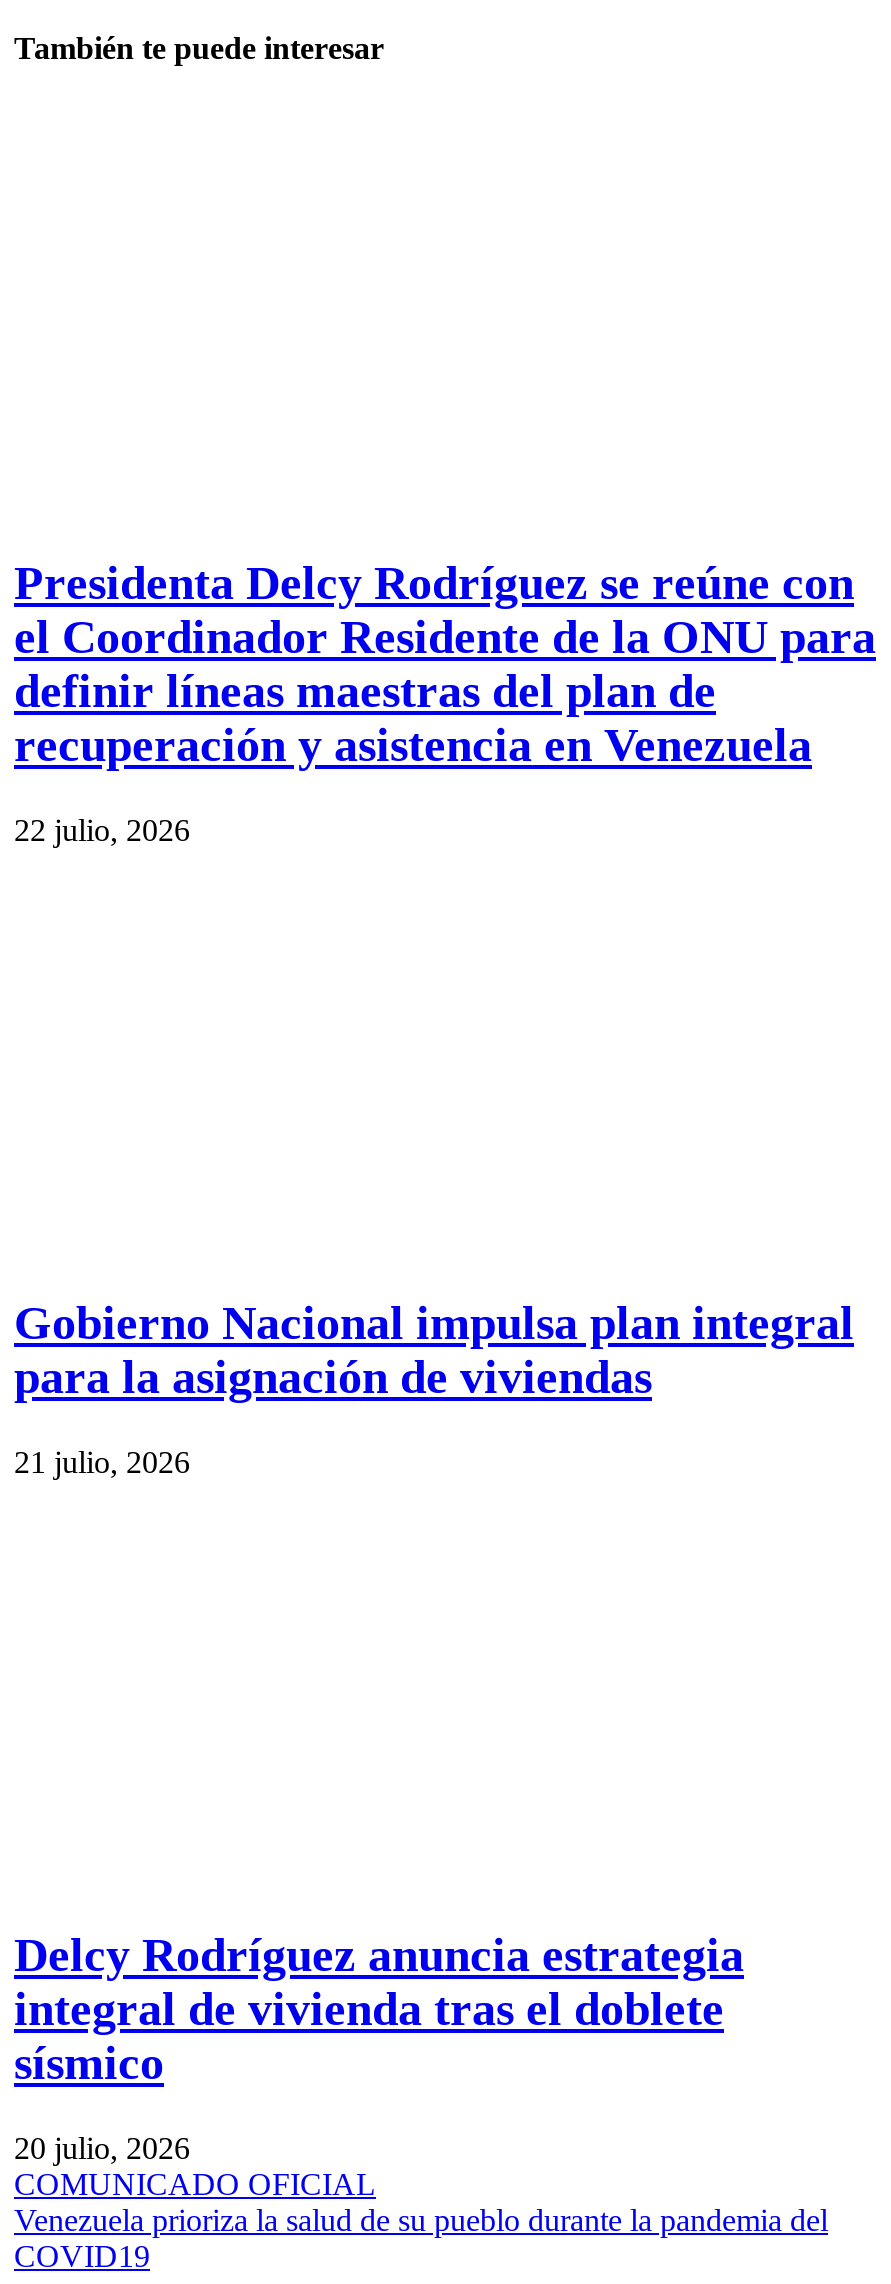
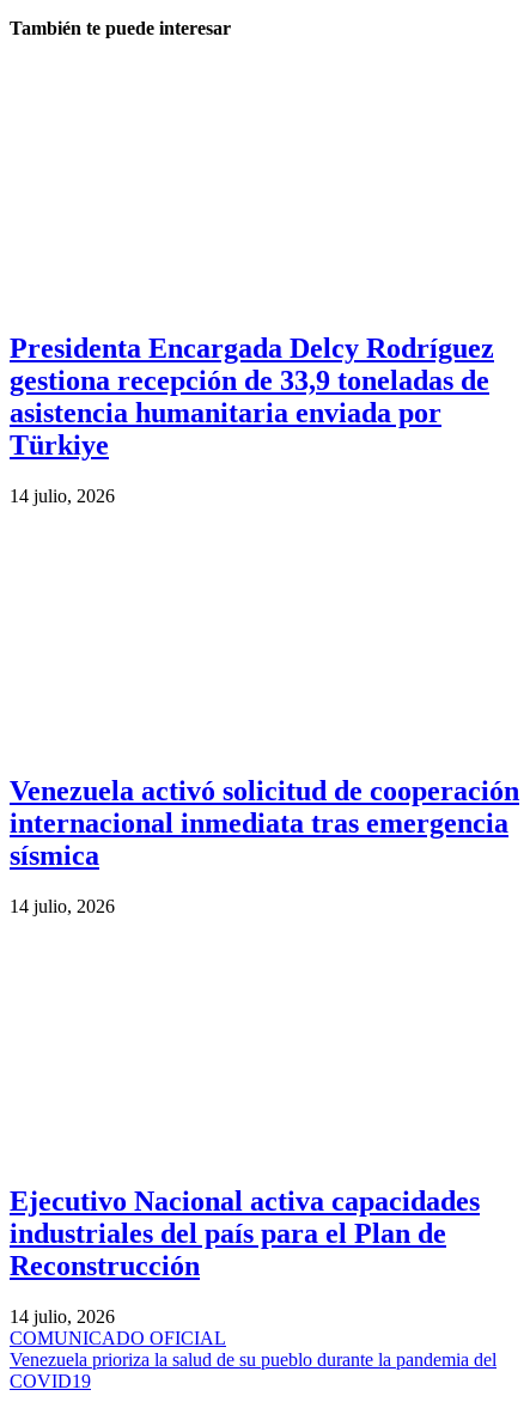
- Presidenta Delcy Rodríguez se reúne con
- el Coordinador Residente de la ONU para
- definir líneas maestras del plan de
- recuperación y asistencia en Venezuela
+ Presidenta Encargada Delcy Rodríguez
+ gestiona recepción de 33,9 toneladas de
+ asistencia humanitaria enviada por
+ Türkiye

- 22 julio, 2026
+ 14 julio, 2026

- Gobierno Nacional impulsa plan integral
- para la asignación de viviendas
+ Venezuela activó solicitud de cooperación
+ internacional inmediata tras emergencia
+ sísmica

- 21 julio, 2026
+ 14 julio, 2026

- Delcy Rodríguez anuncia estrategia
- integral de vivienda tras el doblete
- sísmico
+ Ejecutivo Nacional activa capacidades
+ industriales del país para el Plan de
+ Reconstrucción

- 20 julio, 2026
+ 14 julio, 2026
